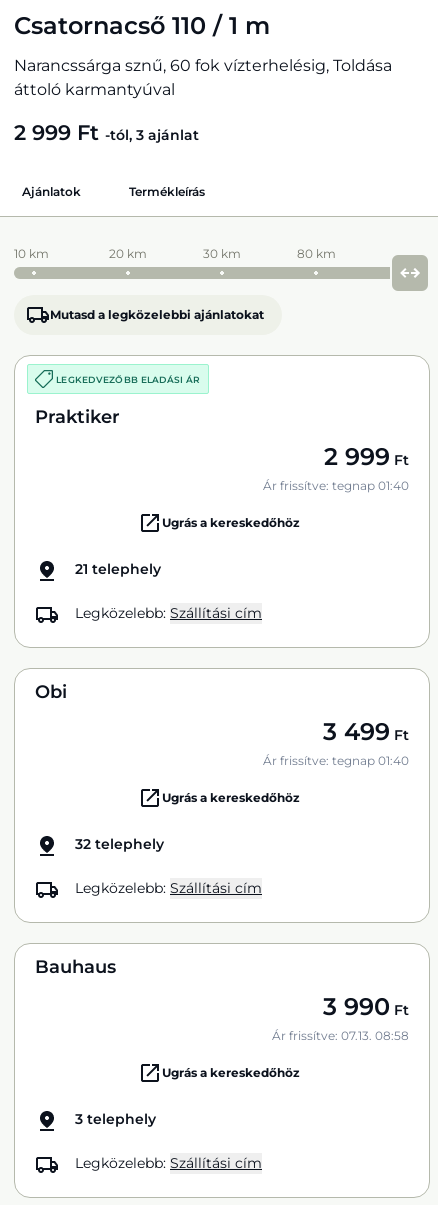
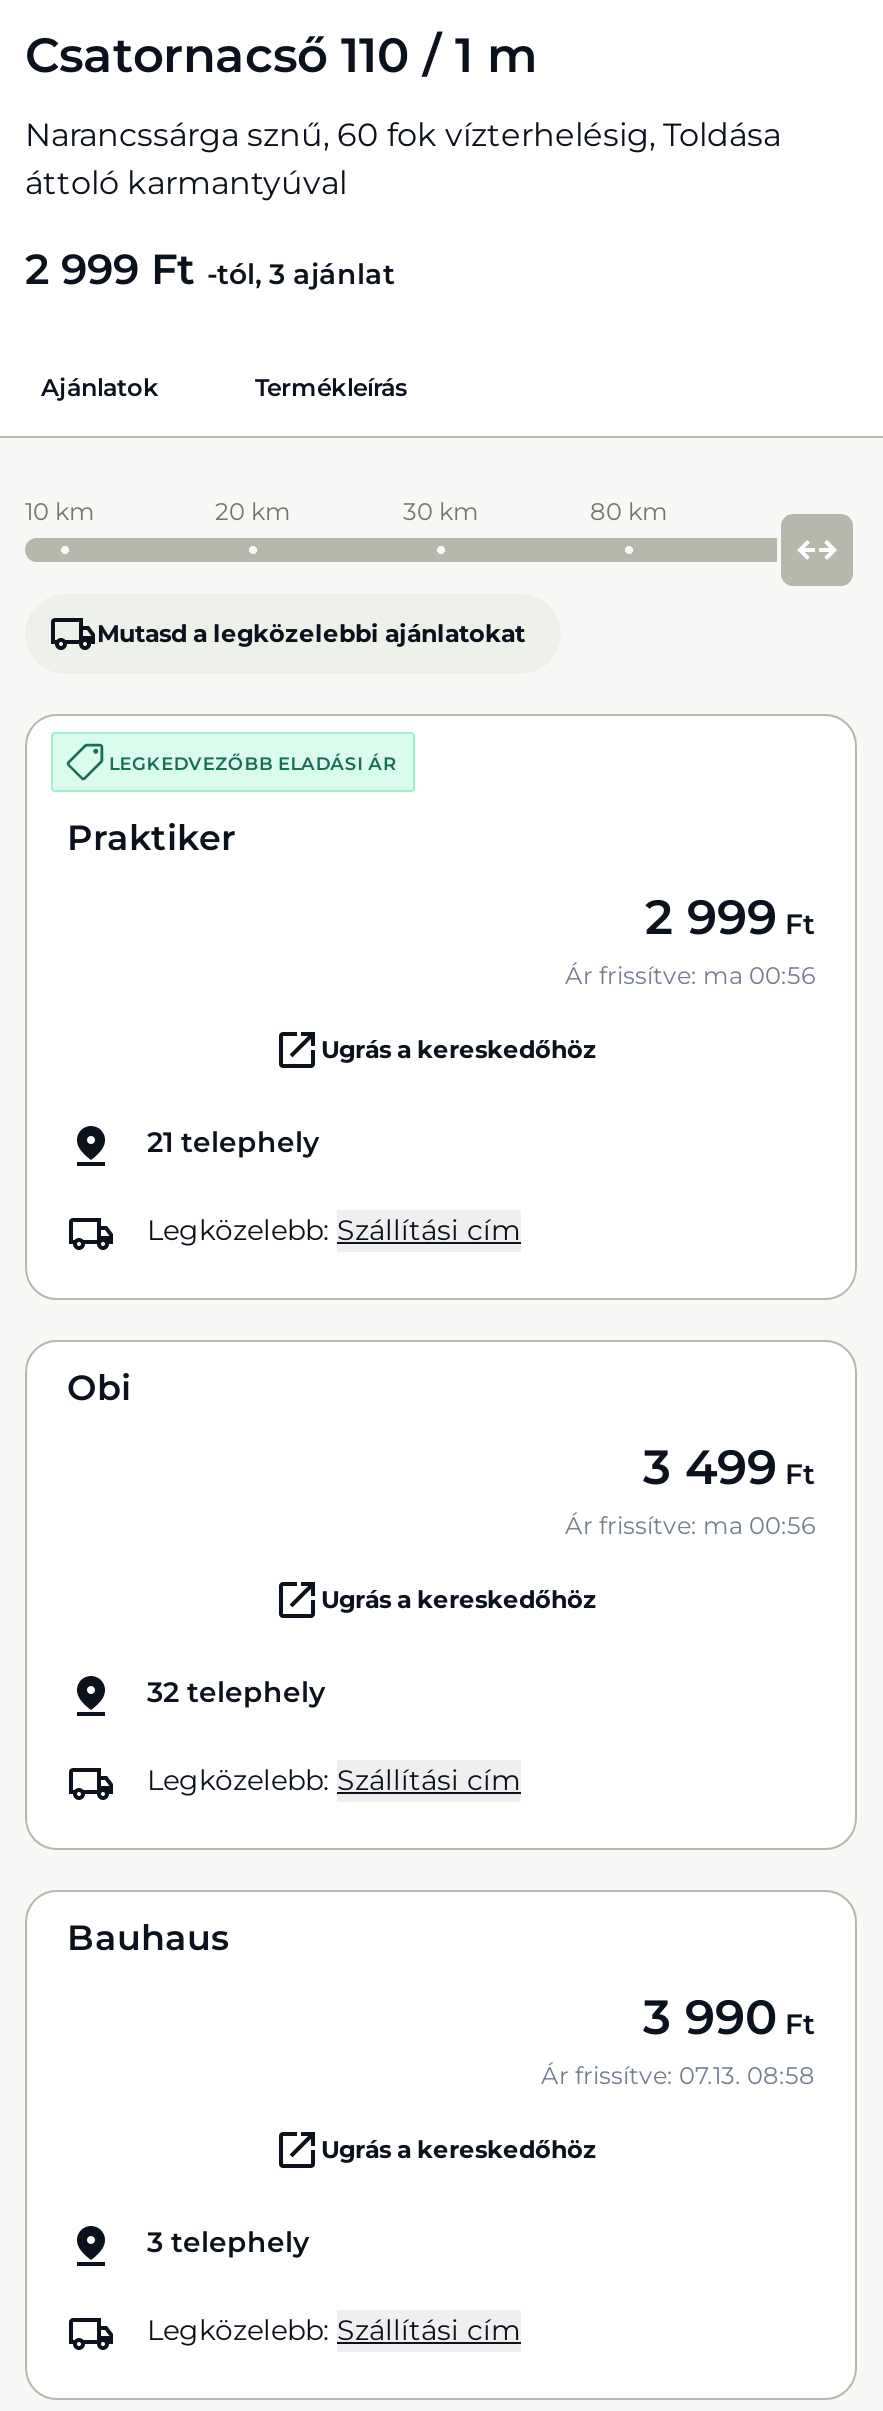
- Ár frissítve: tegnap 01:40
+ Ár frissítve: ma 00:56

- Ár frissítve: tegnap 01:40
+ Ár frissítve: ma 00:56
